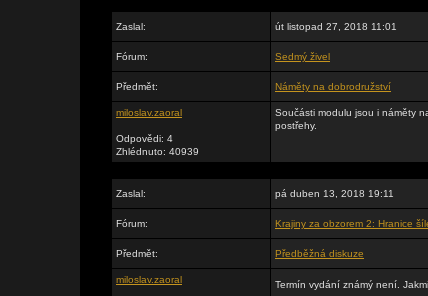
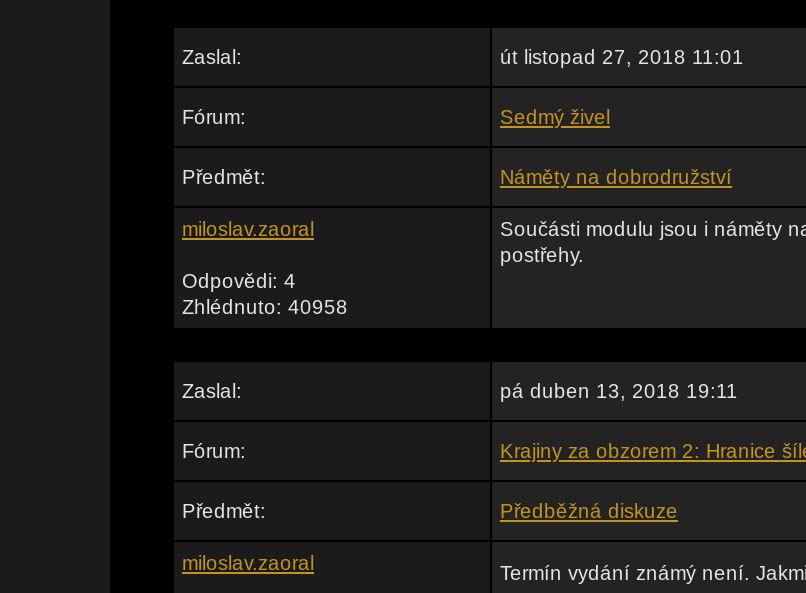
- Zhlédnuto: 40939
+ Zhlédnuto: 40958
